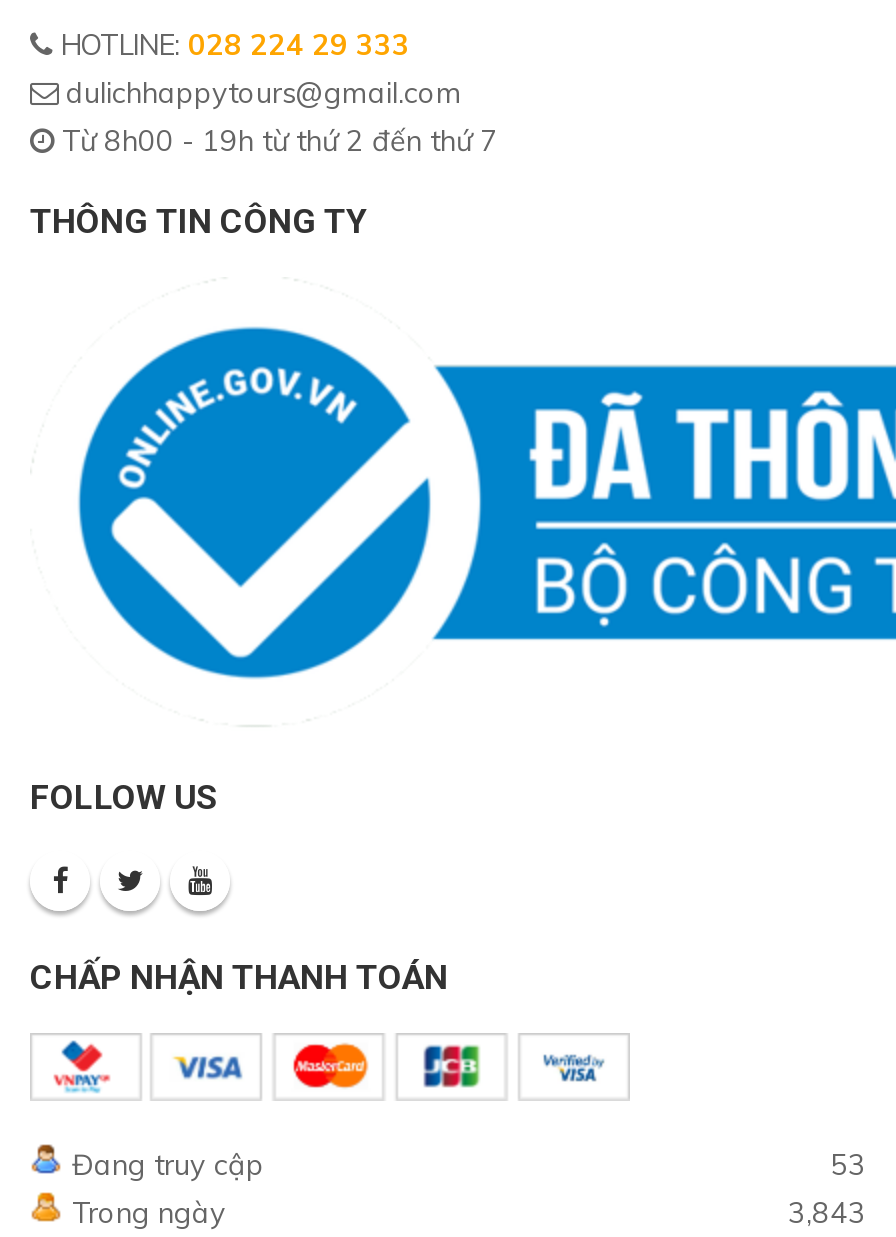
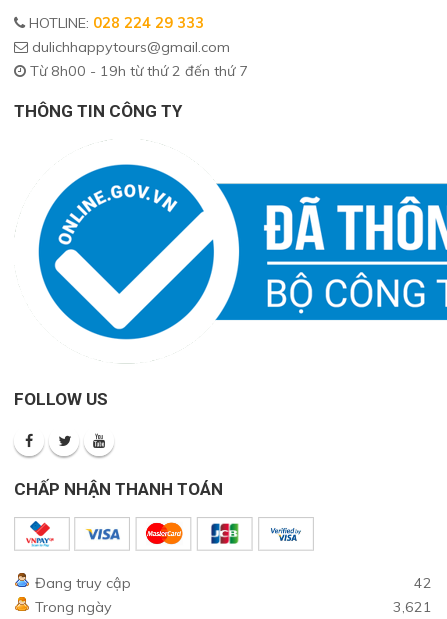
- 53
+ 42

- 3,843
+ 3,621
